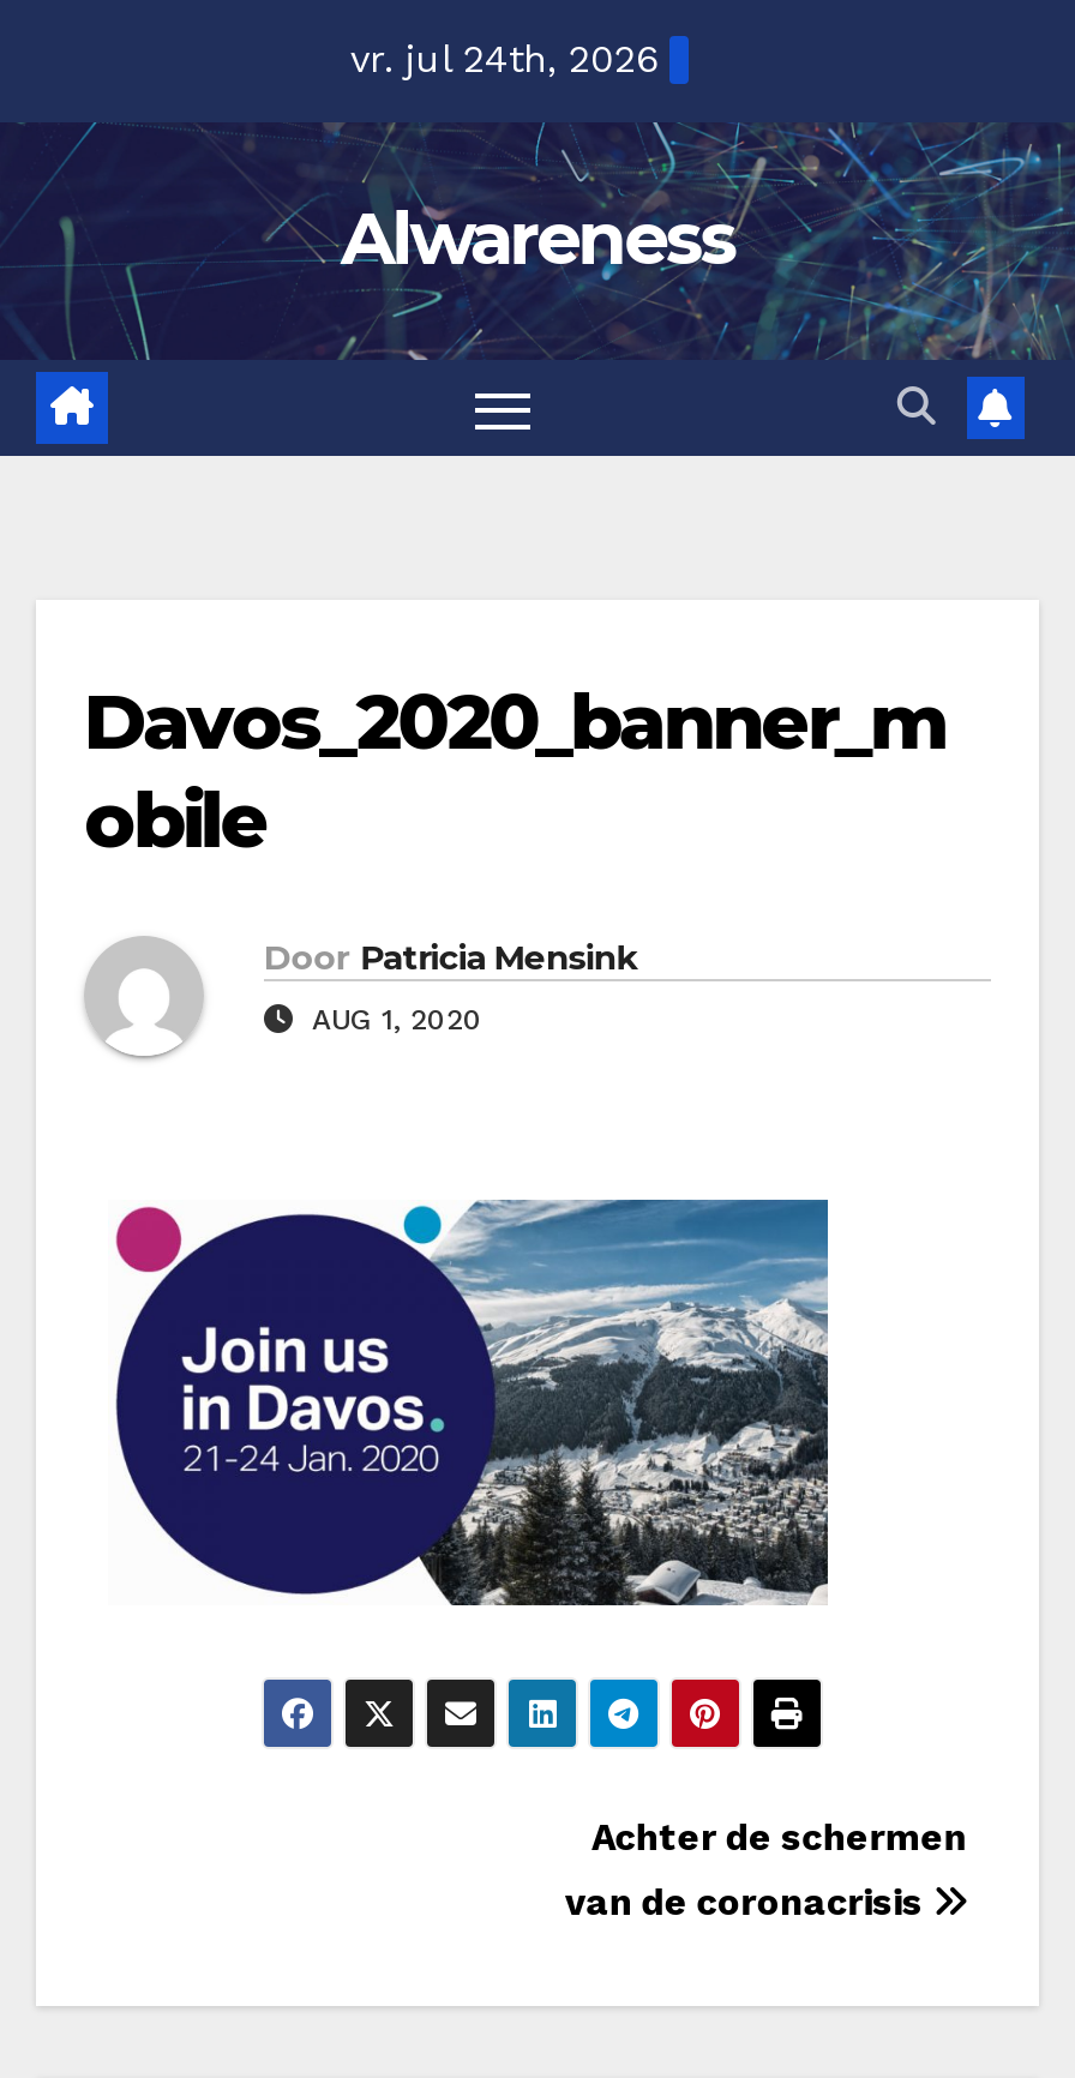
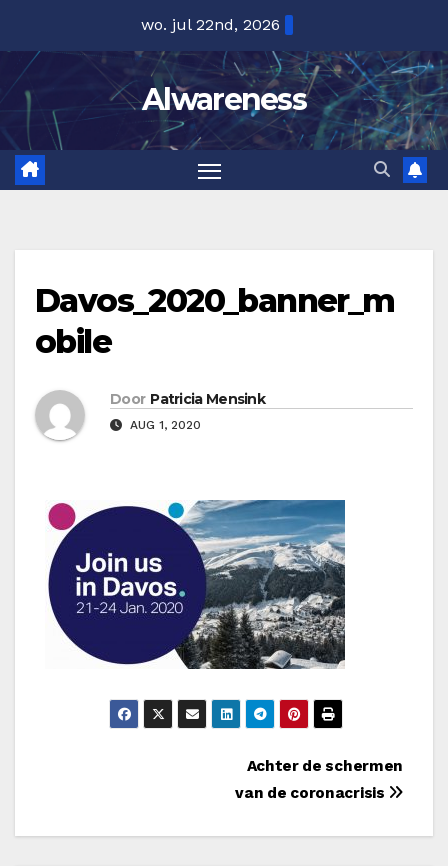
- vr. jul 24th, 2026
+ wo. jul 22nd, 2026
